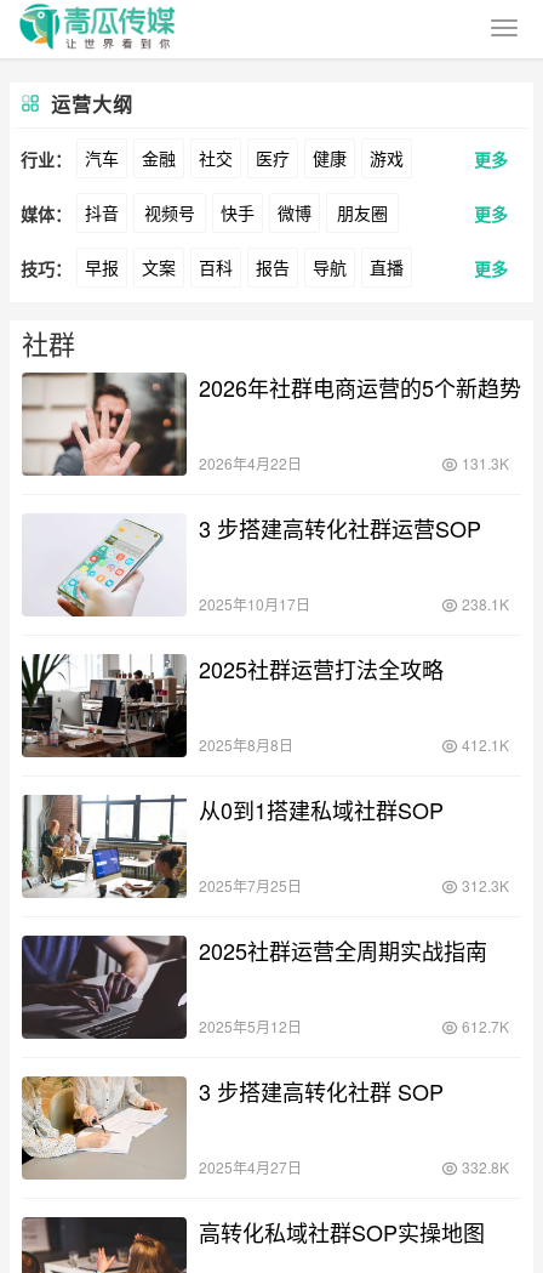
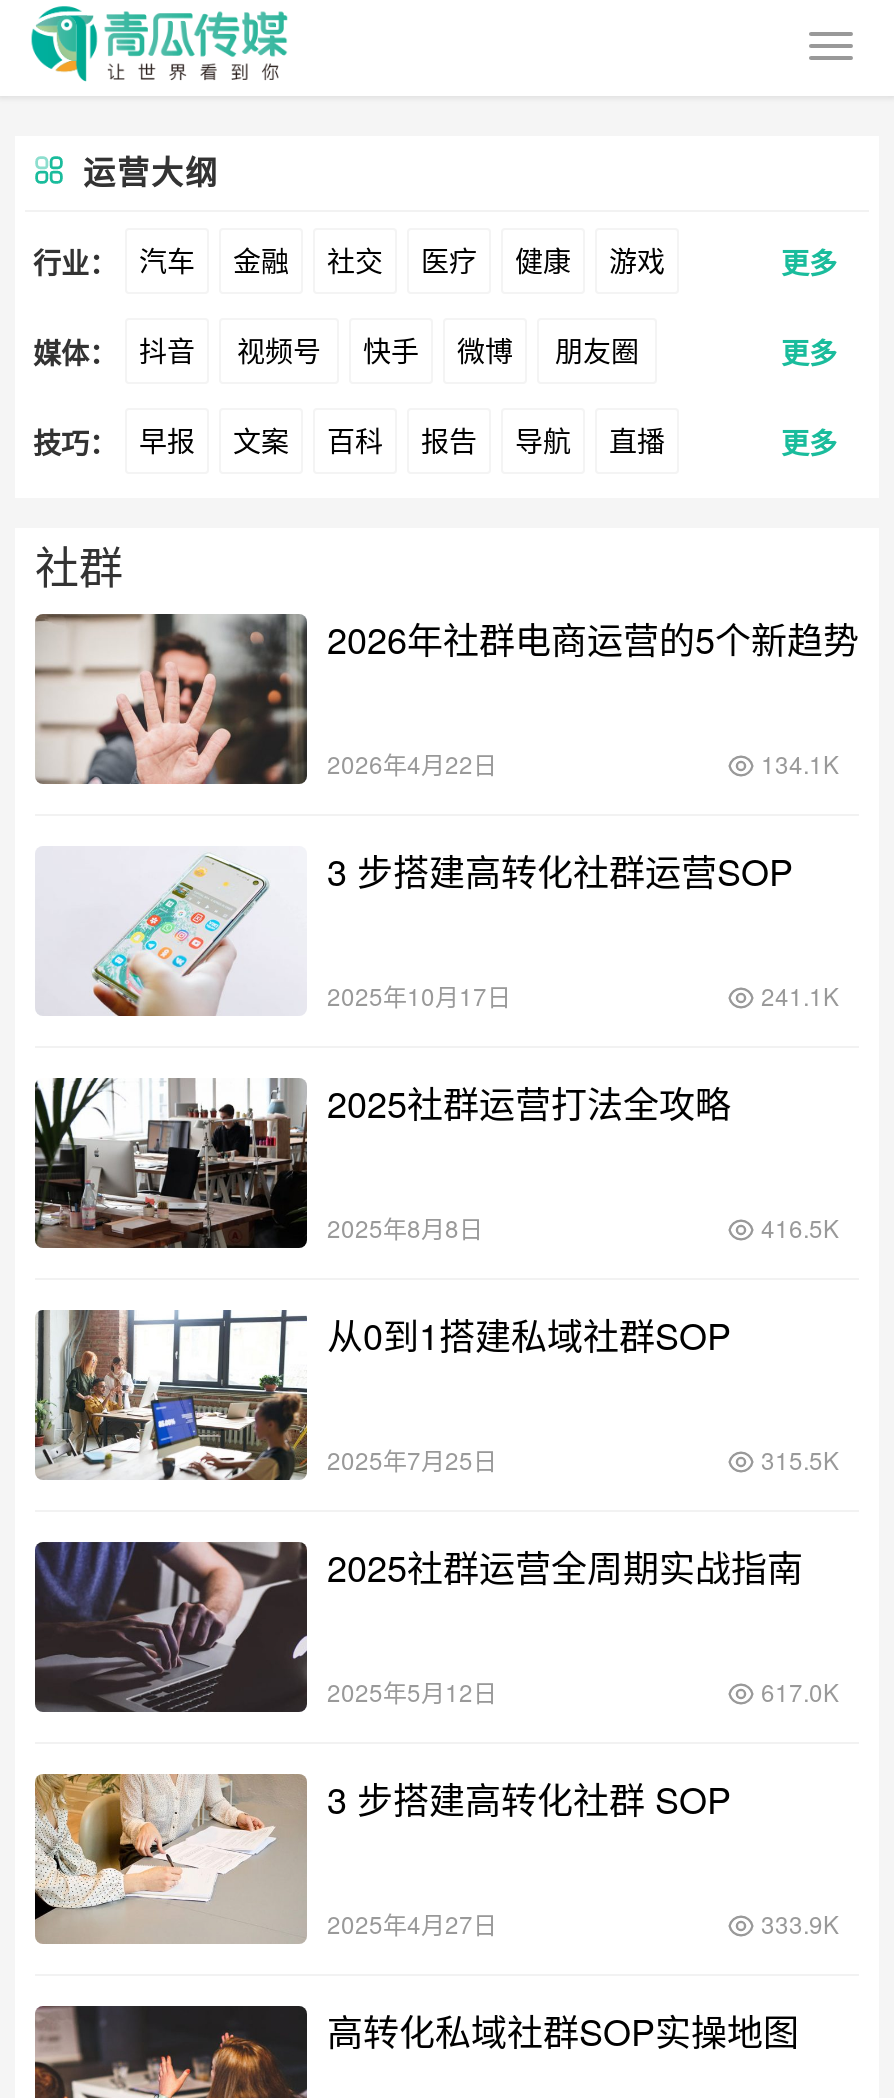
- 131.3K
+ 134.1K

- 238.1K
+ 241.1K

- 412.1K
+ 416.5K

- 312.3K
+ 315.5K

- 612.7K
+ 617.0K

- 332.8K
+ 333.9K
